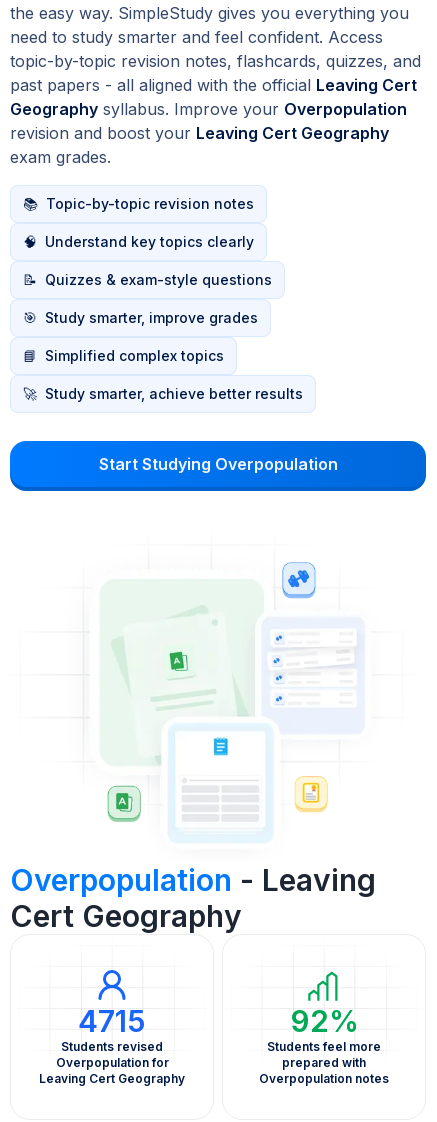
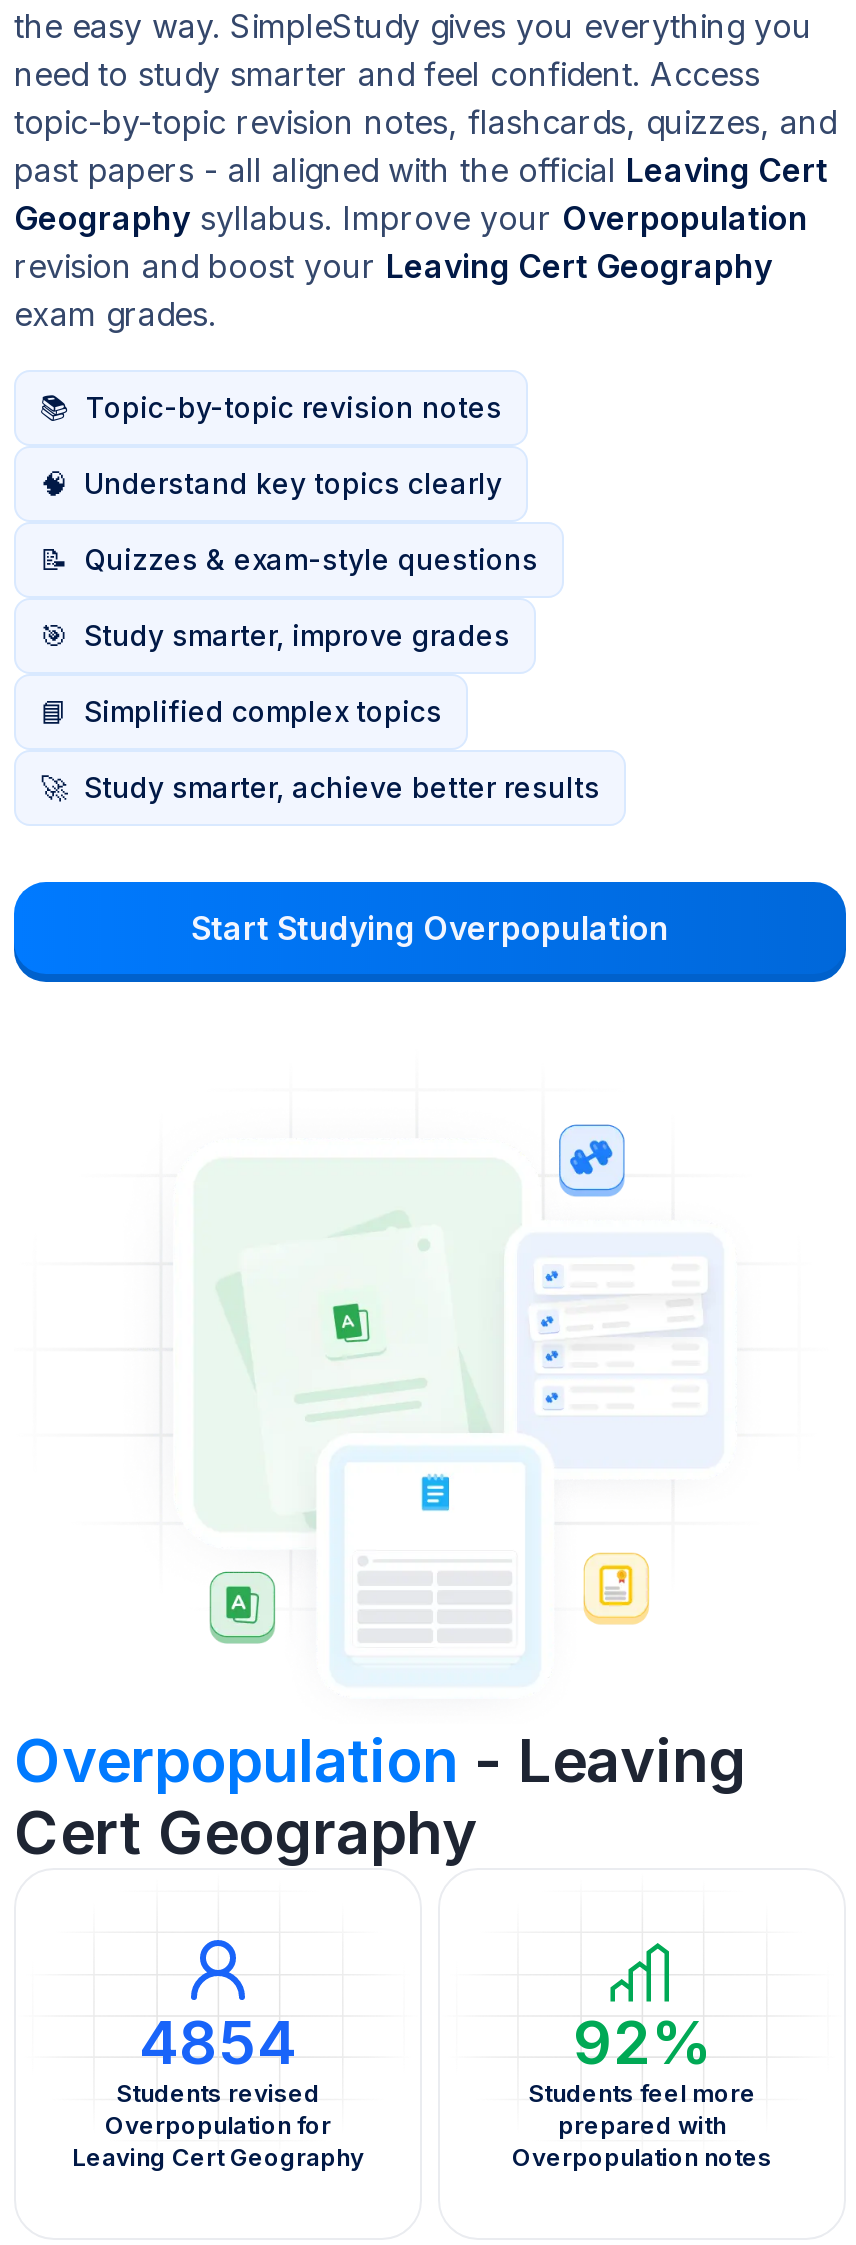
- 4715
+ 4854
